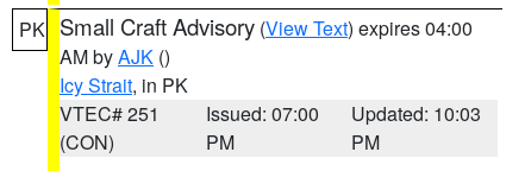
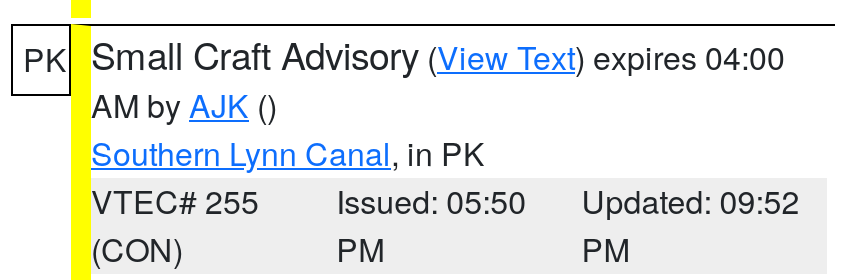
- Icy Strait, in PK
- VTEC# 251
+ Southern Lynn Canal, in PK
+ VTEC# 255

- Issued: 07:00
+ Issued: 05:50

- Updated: 10:03
+ Updated: 09:52
